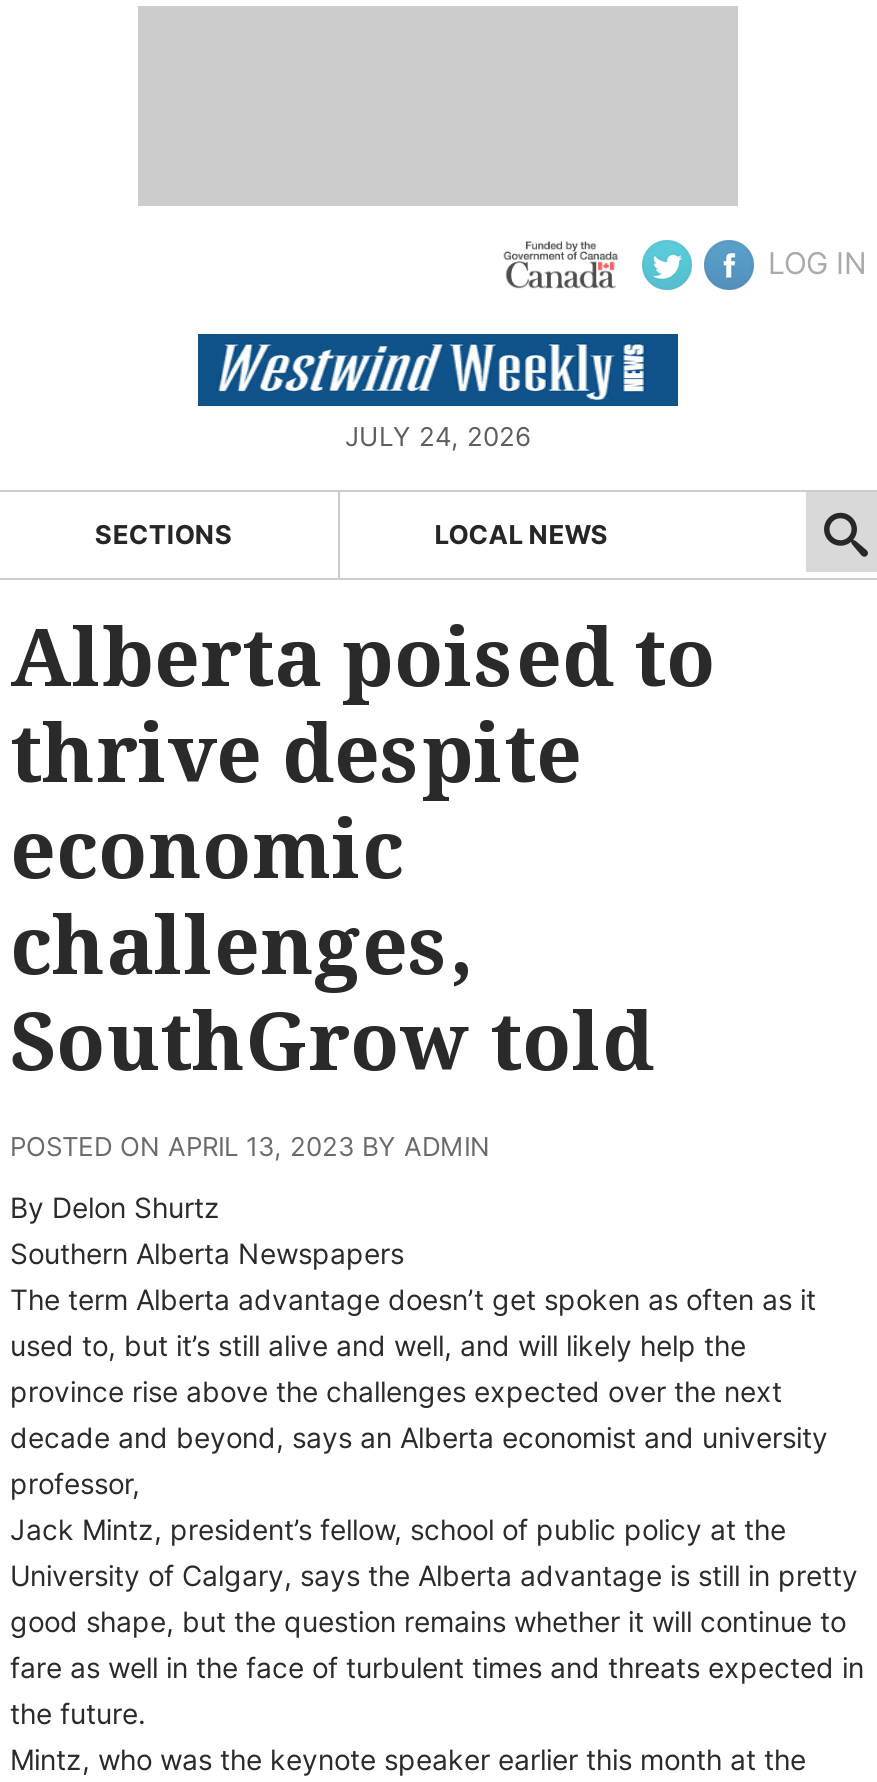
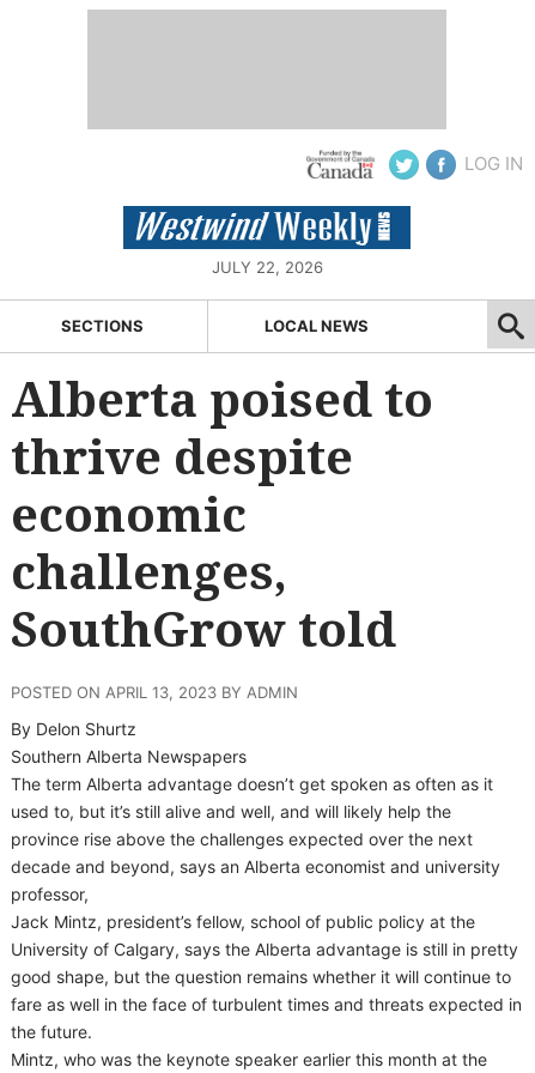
- JULY 24, 2026
+ JULY 22, 2026
